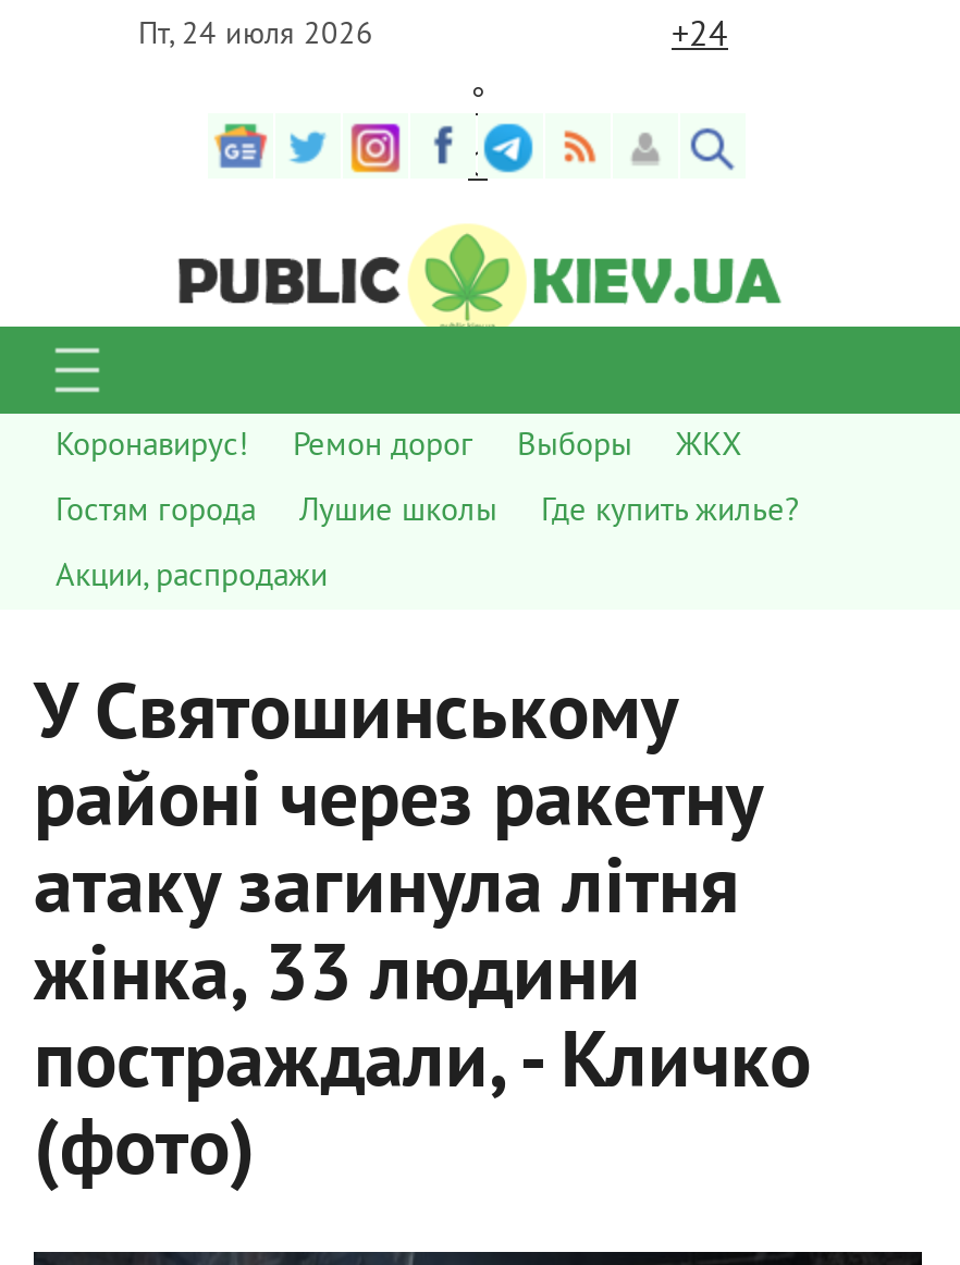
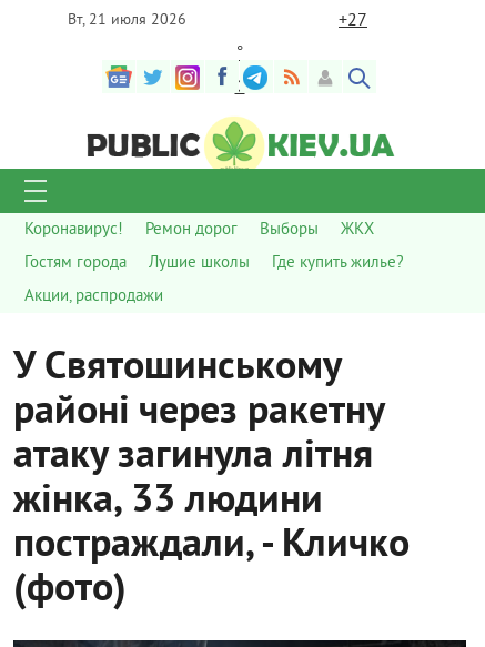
- Пт, 24 июля 2026
+ Вт, 21 июля 2026

- +24
+ +27
